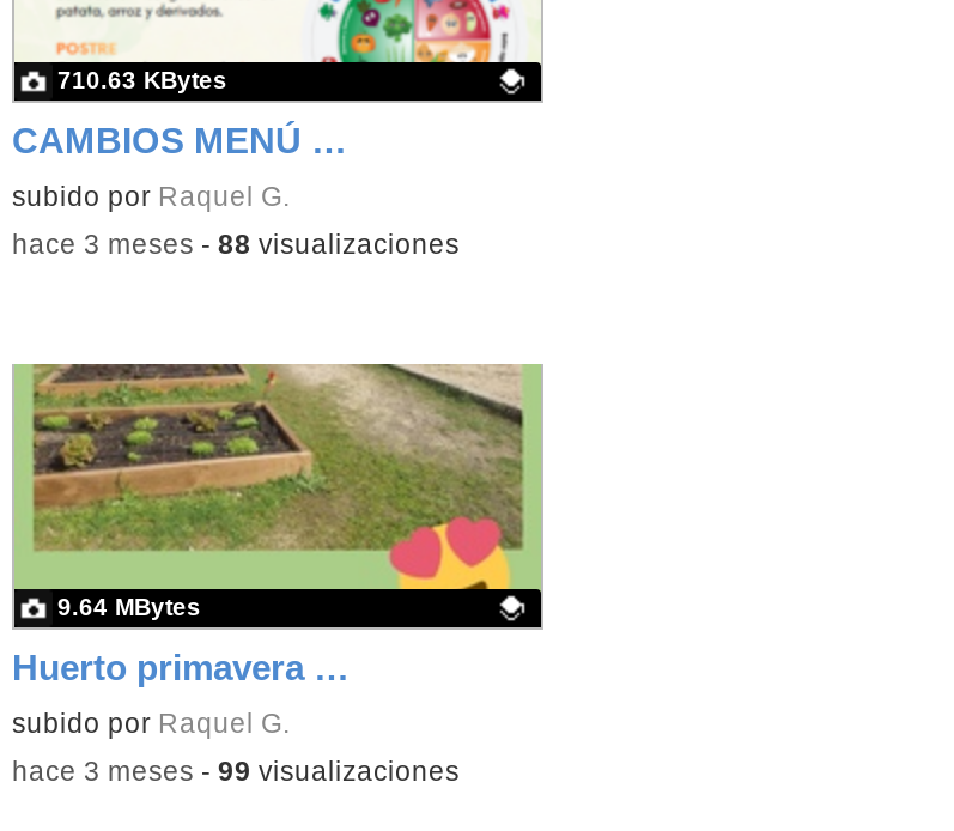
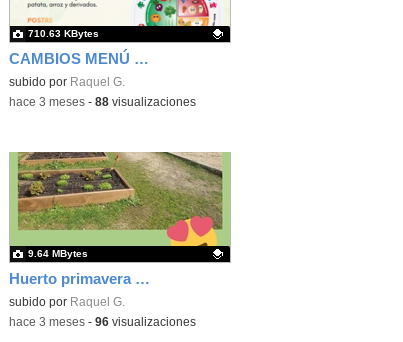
- hace 3 meses - 99 visualizaciones
+ hace 3 meses - 96 visualizaciones
